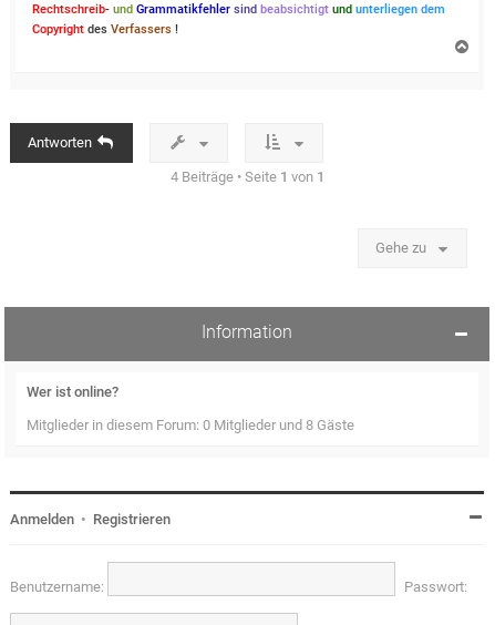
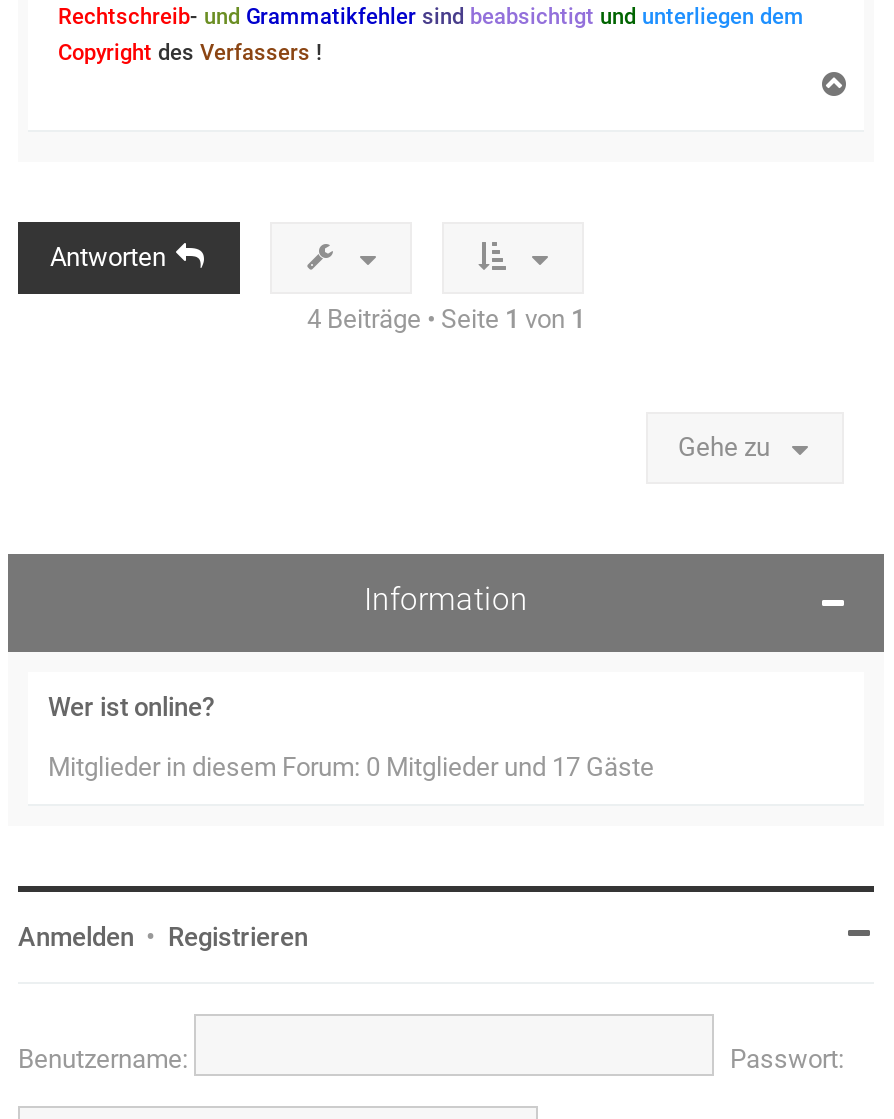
- Mitglieder in diesem Forum: 0 Mitglieder und 8 Gäste
+ Mitglieder in diesem Forum: 0 Mitglieder und 17 Gäste
